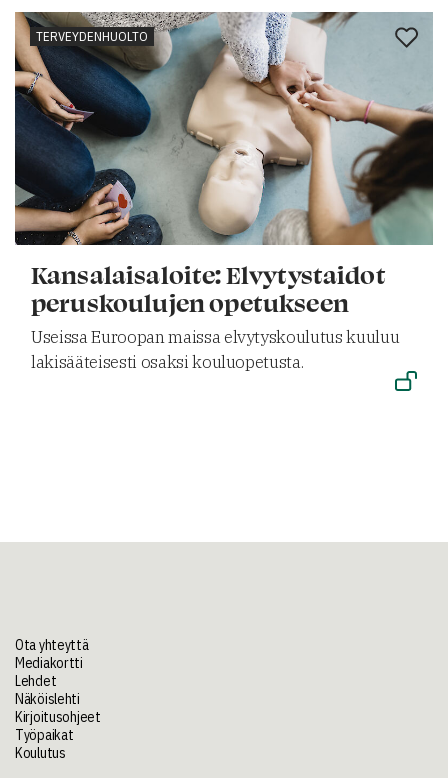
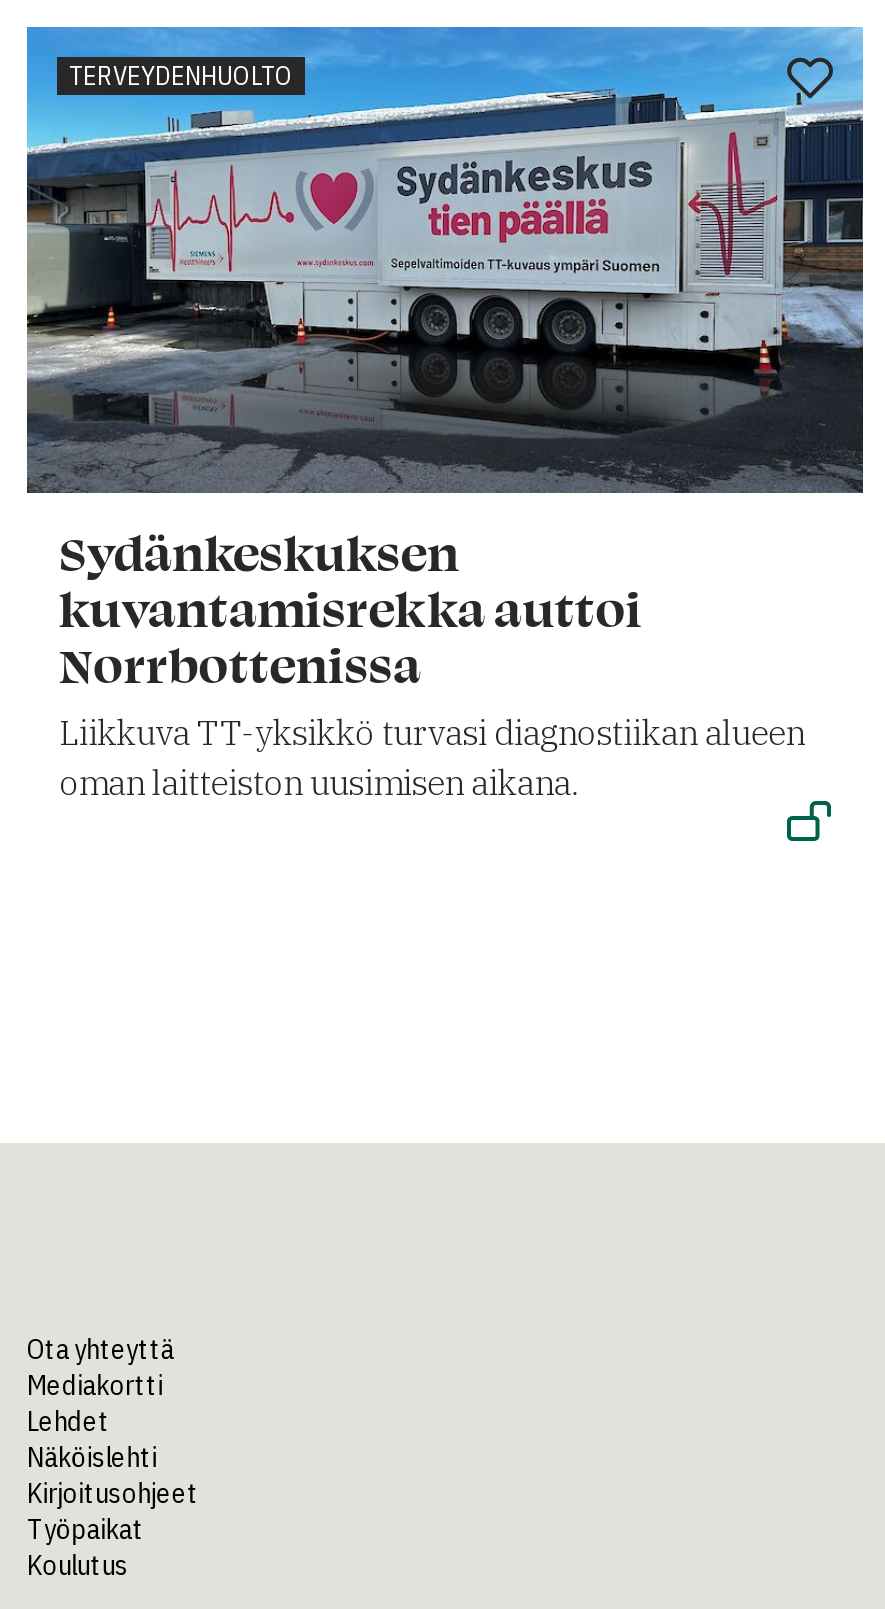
- [image]
- Kansalaisaloite: Elvytystaidot
- peruskoulujen opetukseen
- Useissa Euroopan maissa elvytyskoulutus kuuluu
- lakisääteisesti osaksi kouluopetusta.
+ [image]
+ Sydänkeskuksen
+ kuvantamisrekka auttoi
+ Norrbottenissa
+ Liikkuva TT-yksikkö turvasi diagnostiikan alueen
+ oman laitteiston uusimisen aikana.
